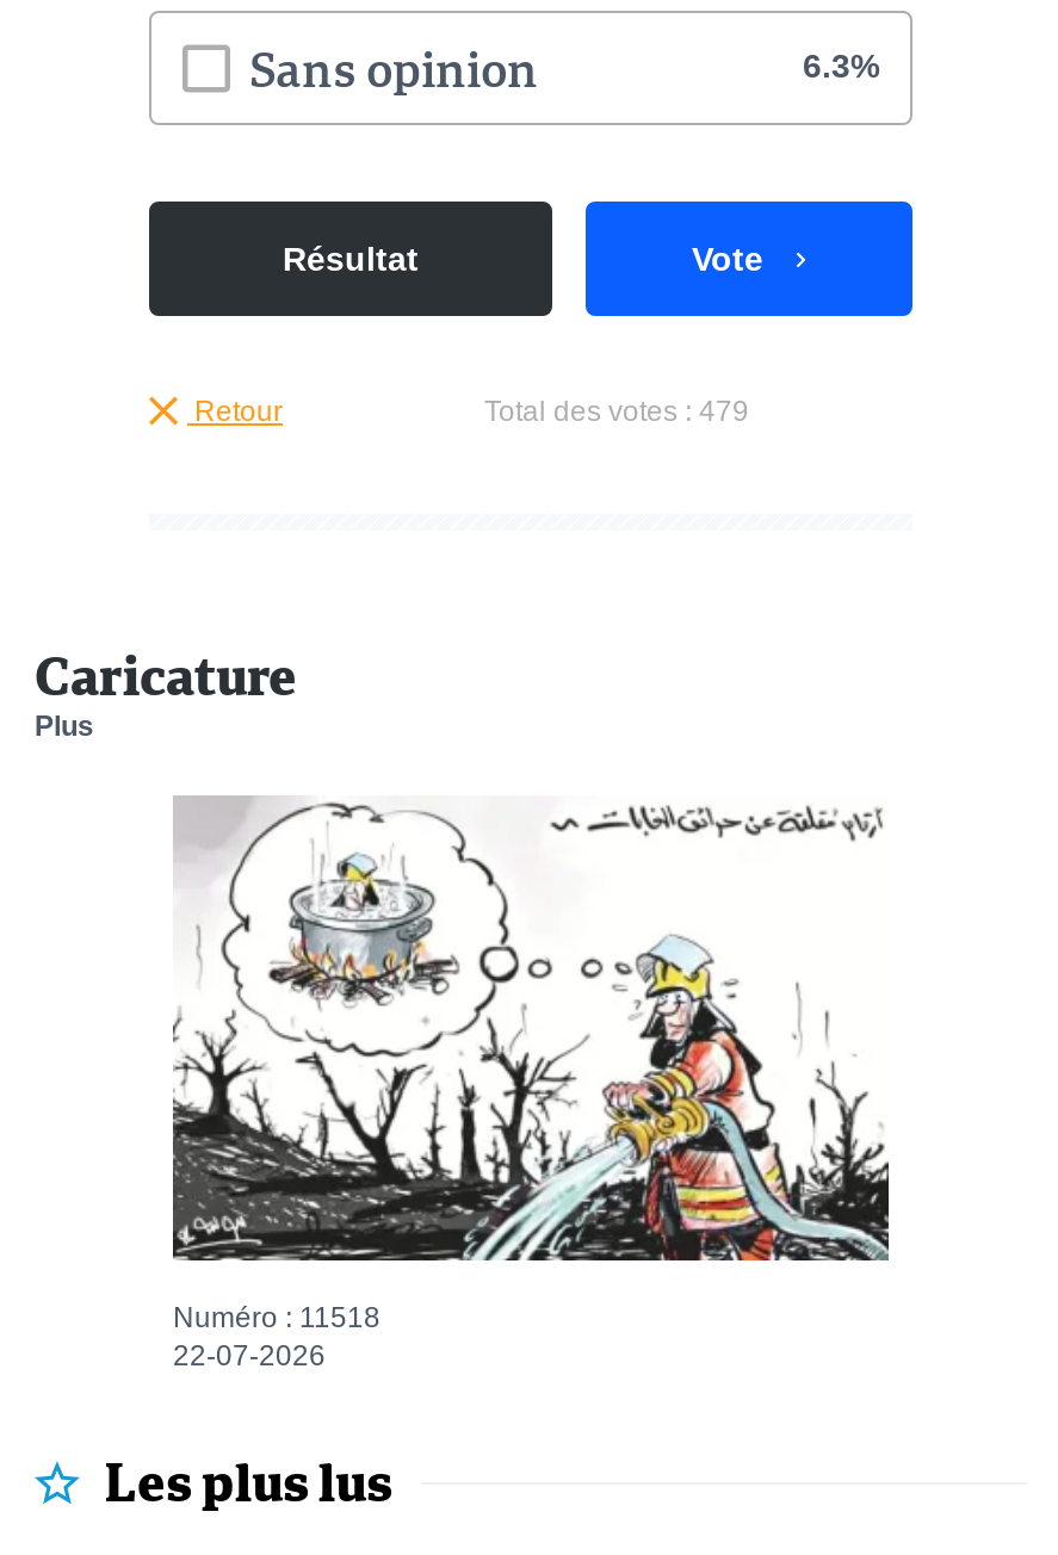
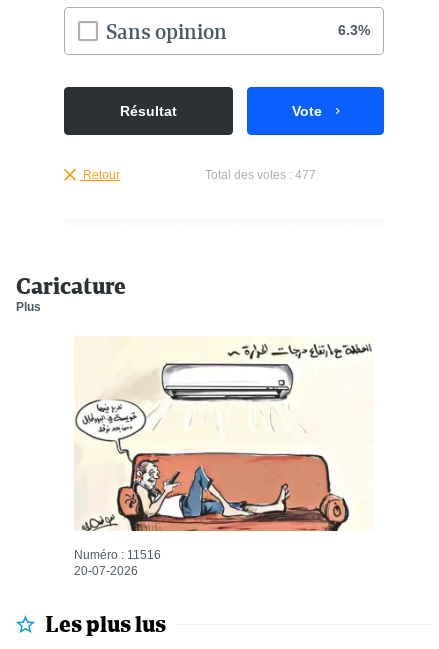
- Total des votes : 479
+ Total des votes : 477

- [image]
- Numéro : 11518
+ [image]
+ Numéro : 11516

- 22-07-2026
+ 20-07-2026
